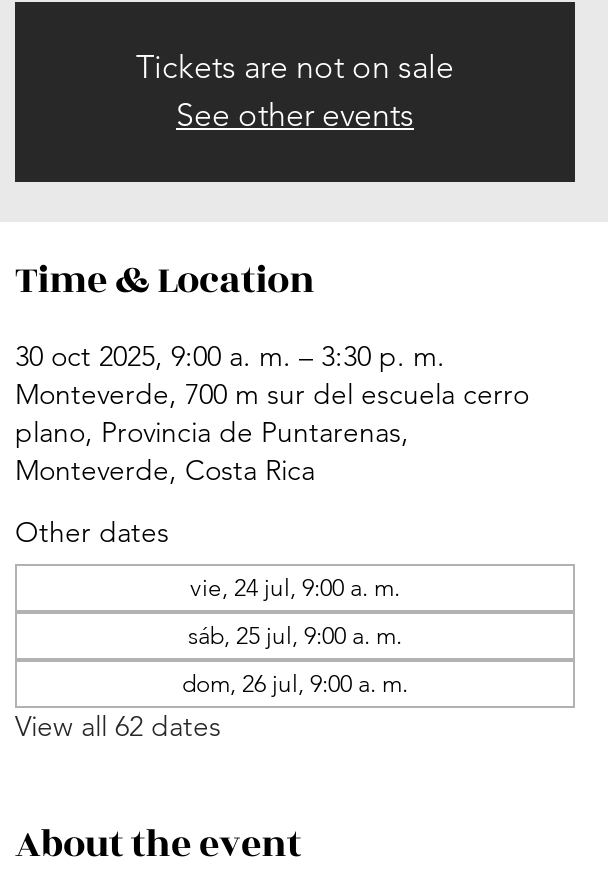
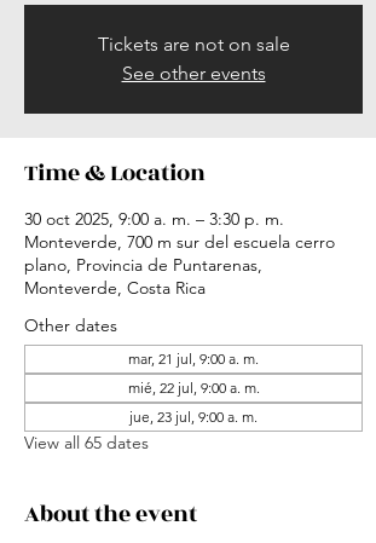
- vie, 24 jul, 9:00 a. m.
+ mar, 21 jul, 9:00 a. m.

- sáb, 25 jul, 9:00 a. m.
+ mié, 22 jul, 9:00 a. m.

- dom, 26 jul, 9:00 a. m.
+ jue, 23 jul, 9:00 a. m.

- View all 62 dates
+ View all 65 dates
